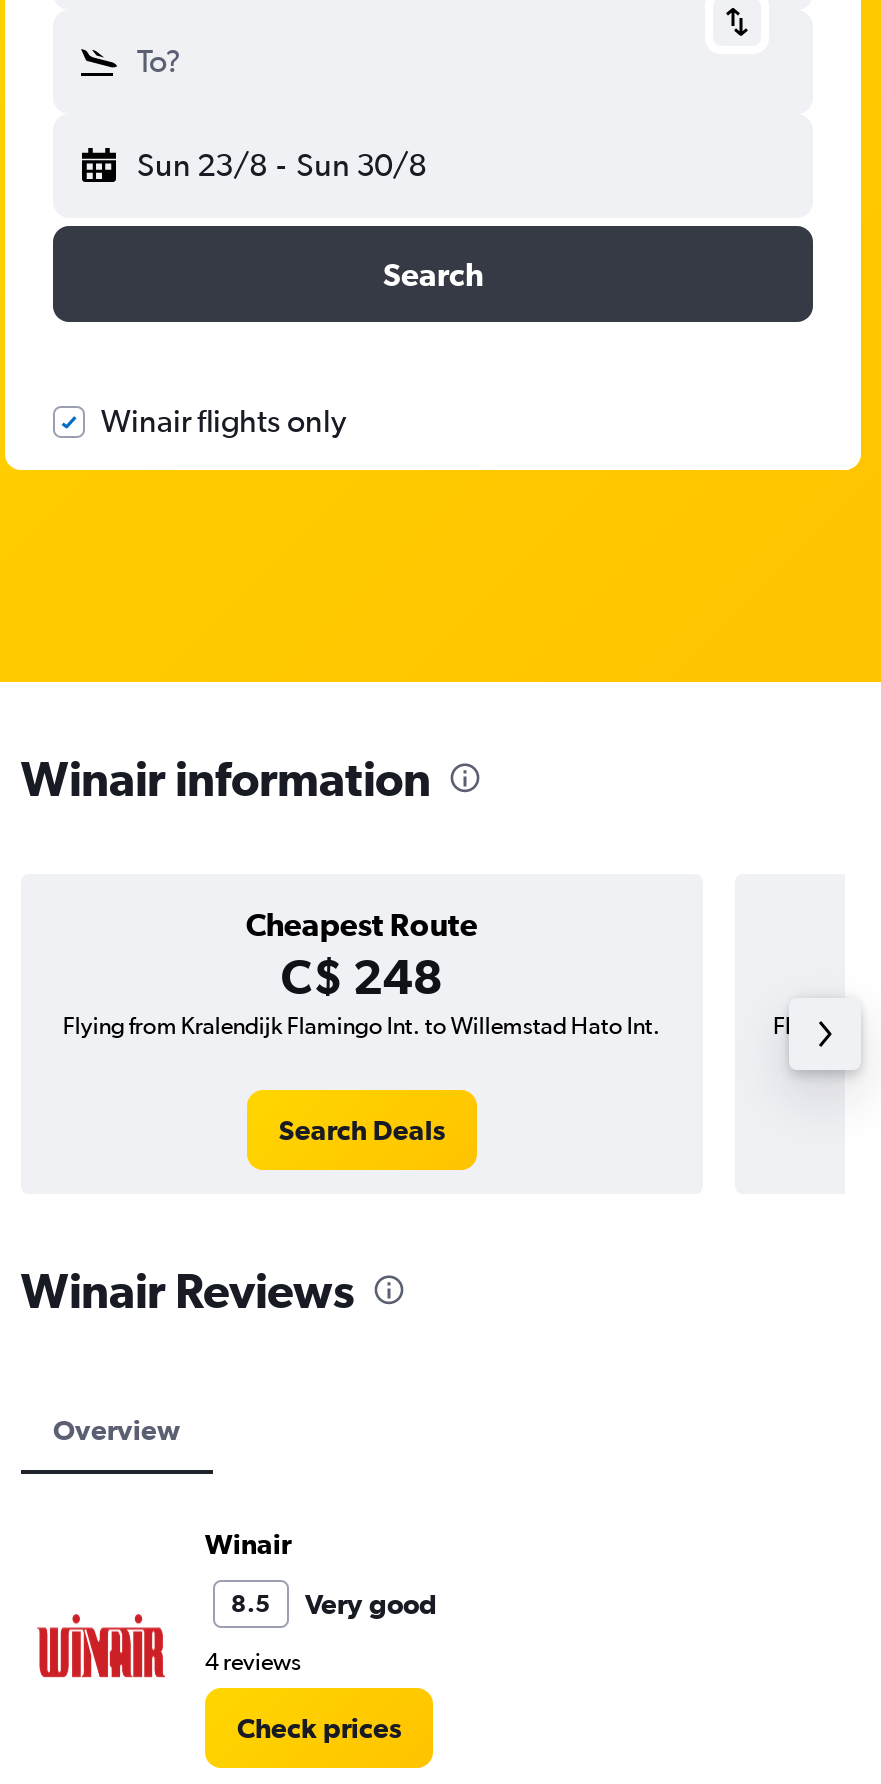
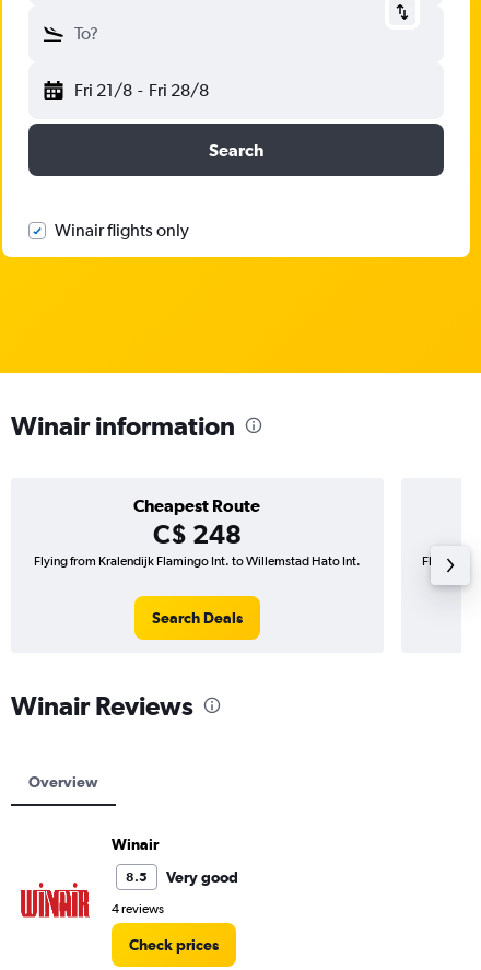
- Sun 23/8 - Sun 30/8
+ Fri 21/8 - Fri 28/8
